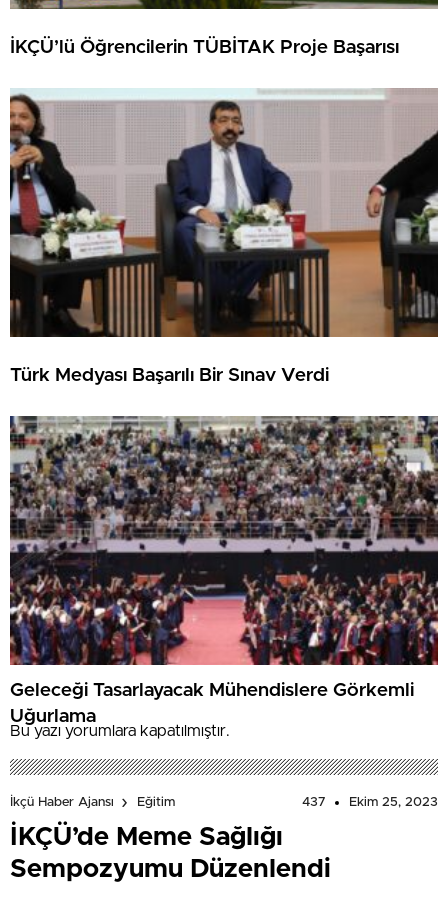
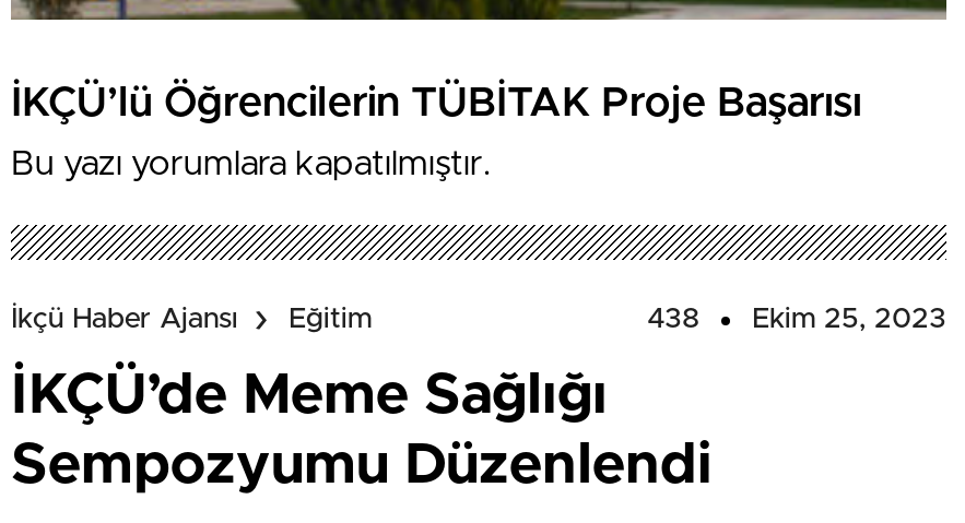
- [image]
- Türk Medyası Başarılı Bir Sınav Verdi

- [image]
- Geleceği Tasarlayacak Mühendislere Görkemli
- Uğurlama

- 437 Ekim 25, 2023
+ 438 Ekim 25, 2023
